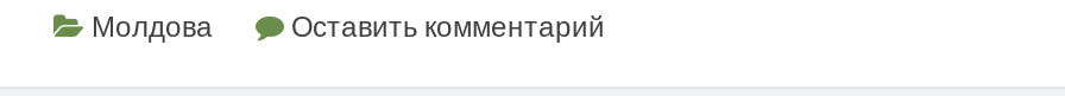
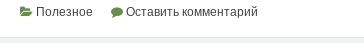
- Молдова
+ Полезное
